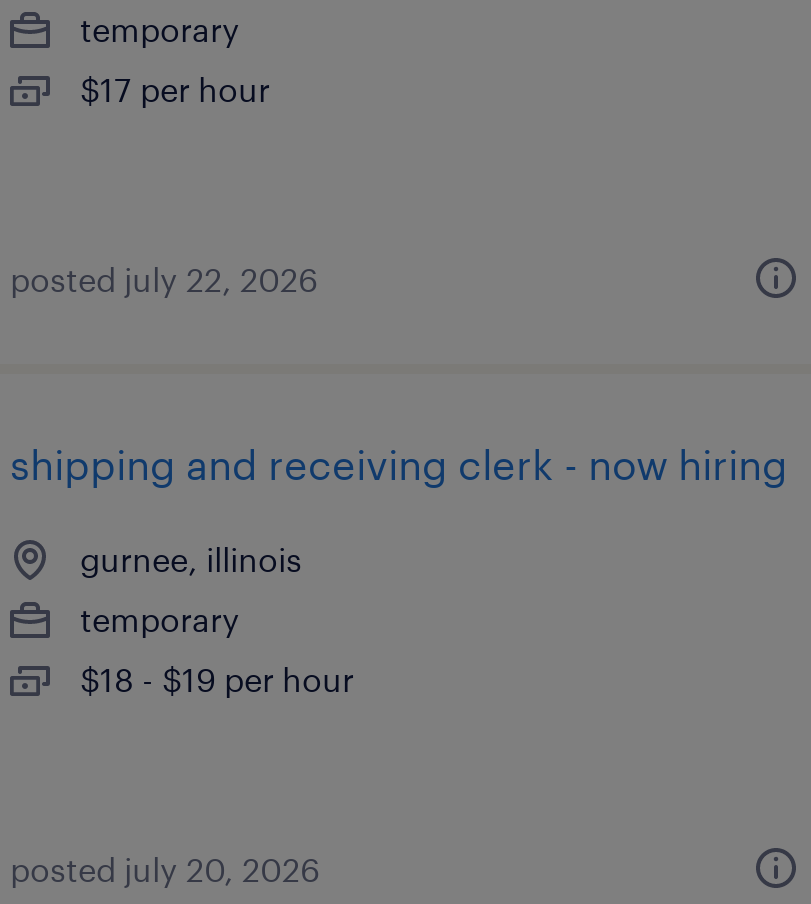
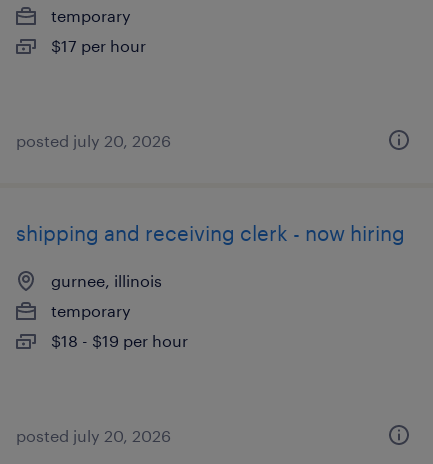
- posted july 22, 2026
+ posted july 20, 2026
